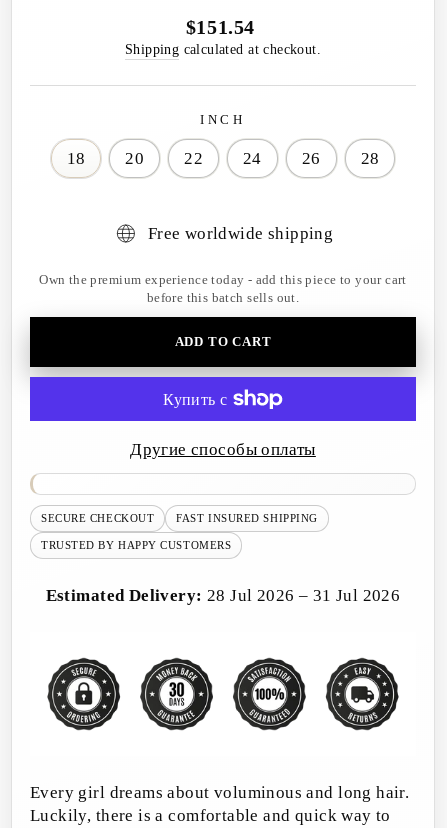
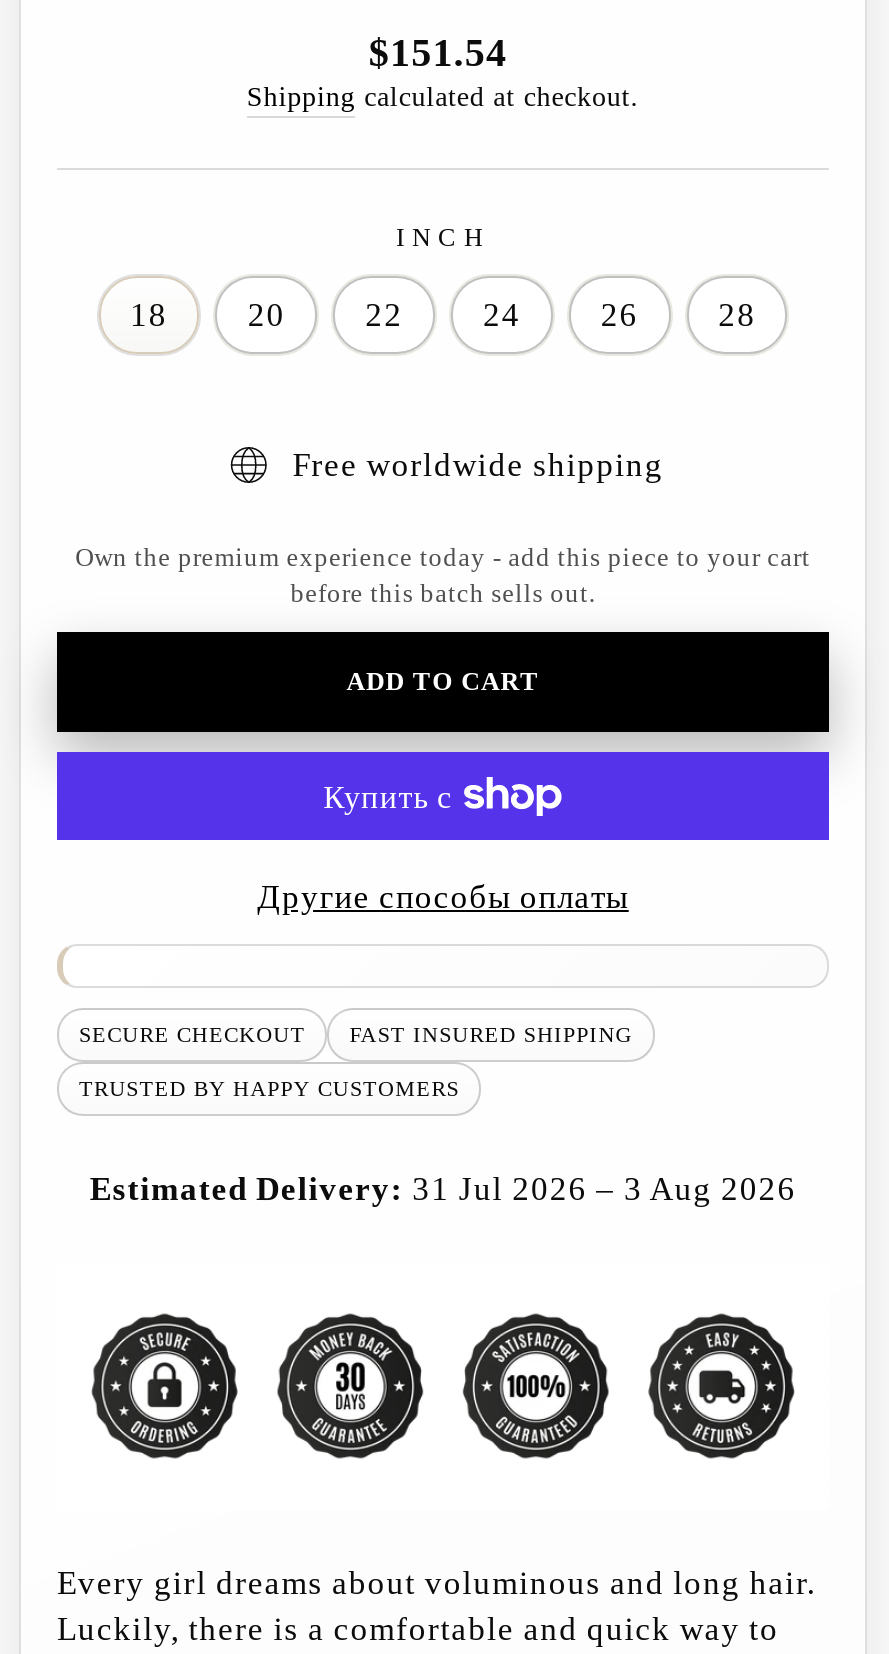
- Estimated Delivery: 28 Jul 2026 – 31 Jul 2026
+ Estimated Delivery: 31 Jul 2026 – 3 Aug 2026
